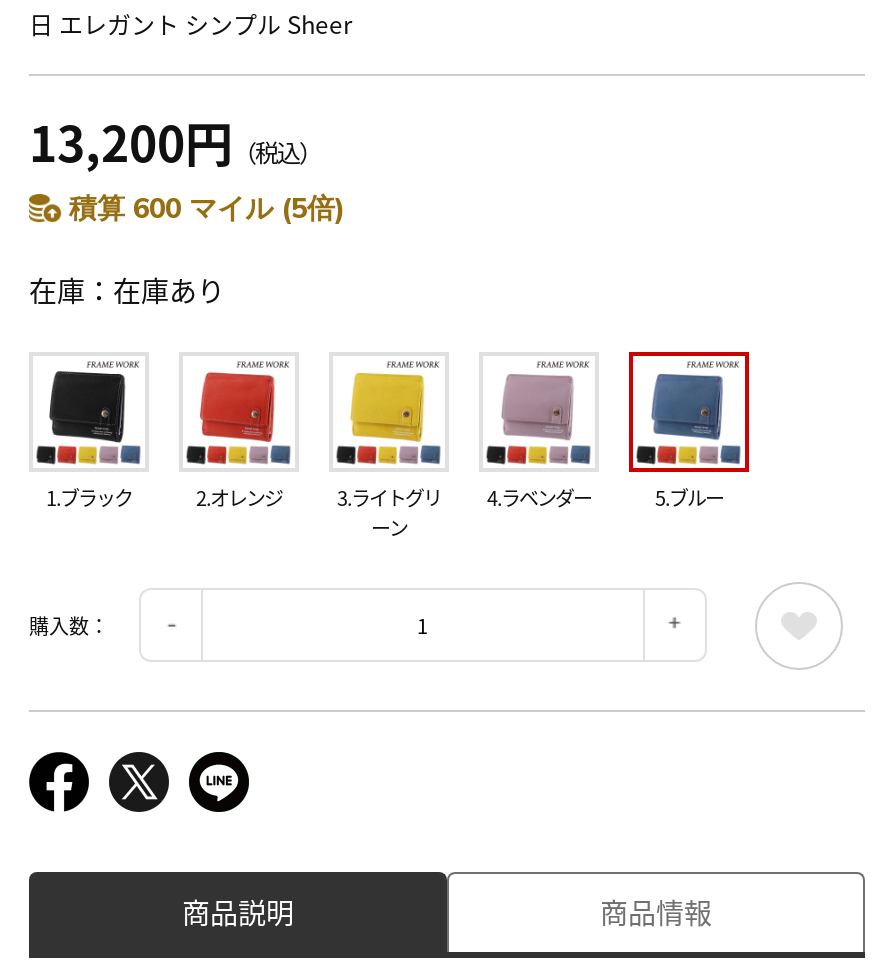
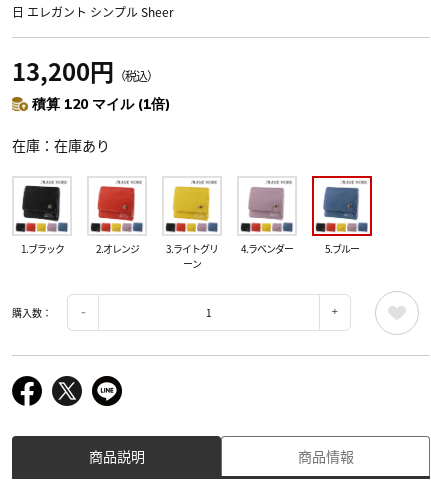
- 積算 600 マイル (5倍)
+ 積算 120 マイル (1倍)
